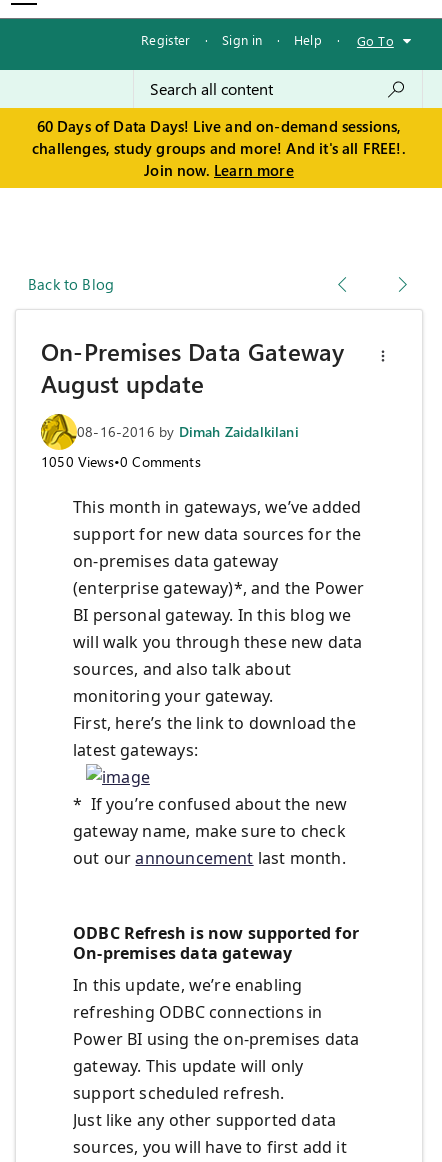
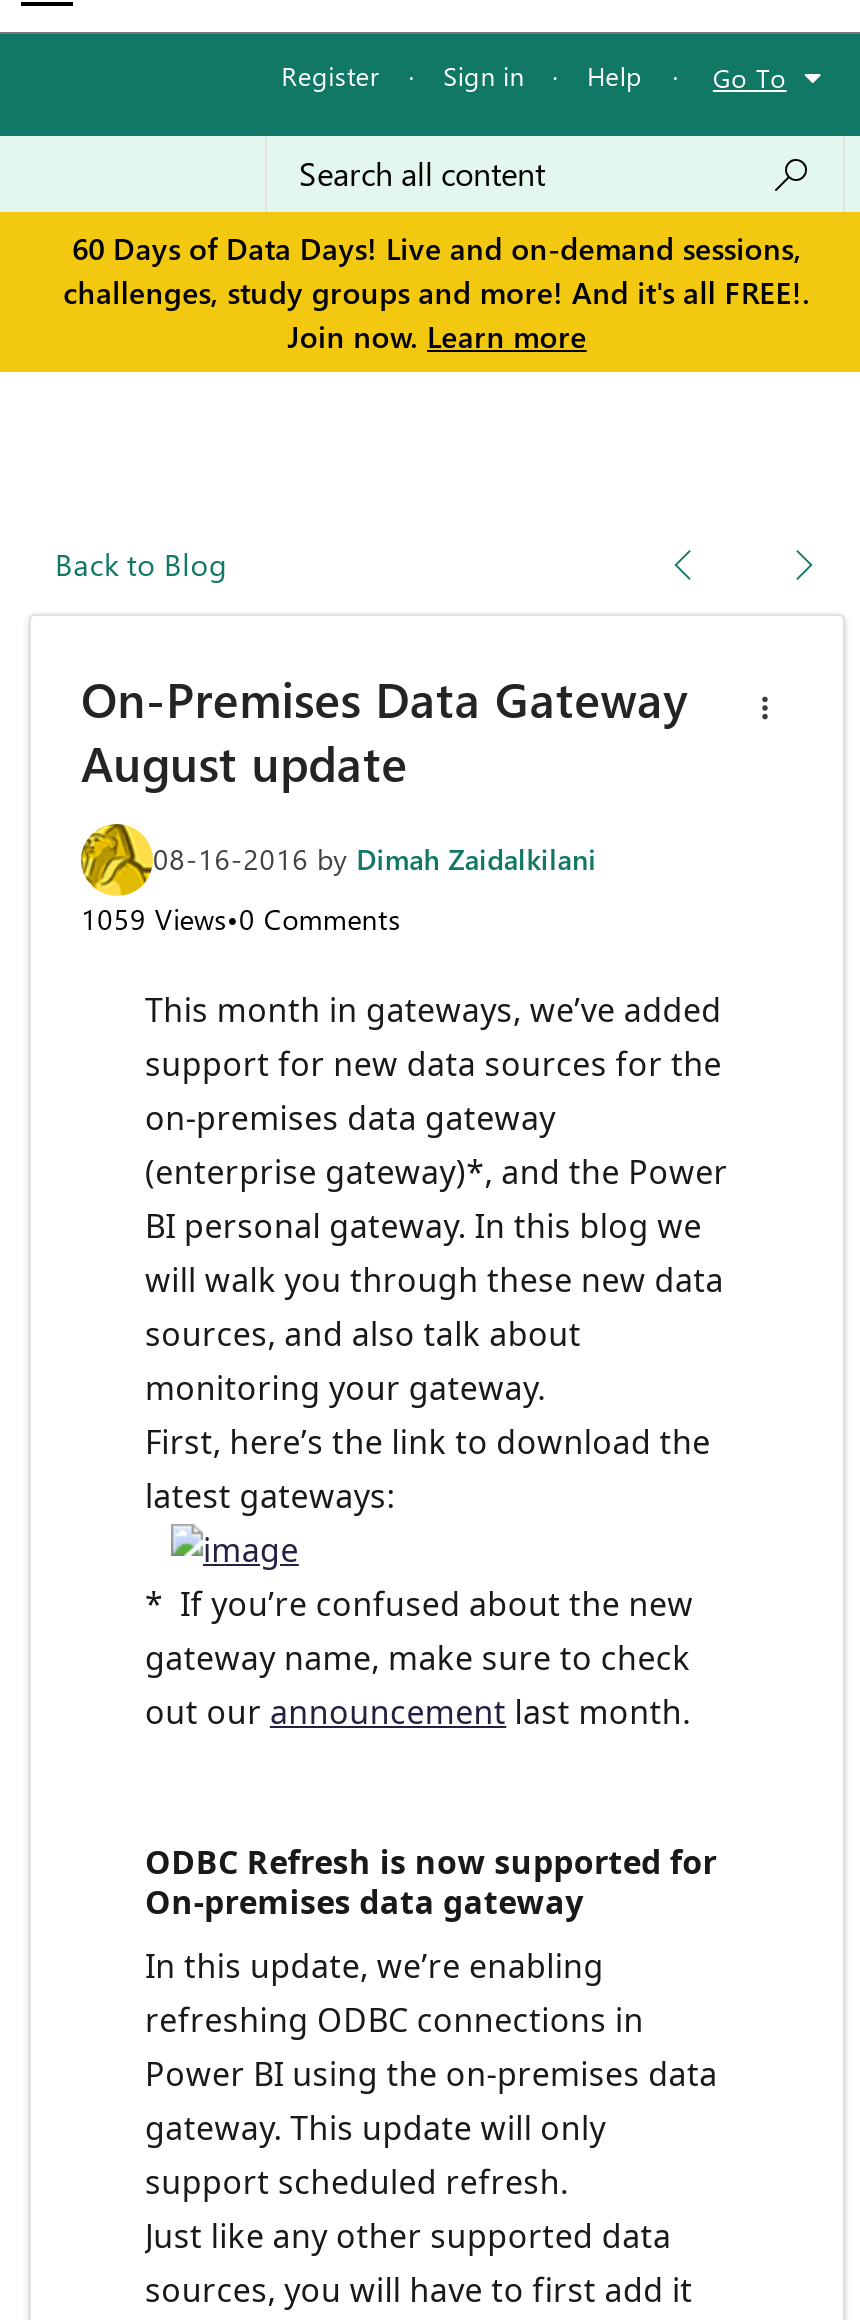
- 1050 Views•0 Comments
+ 1059 Views•0 Comments
